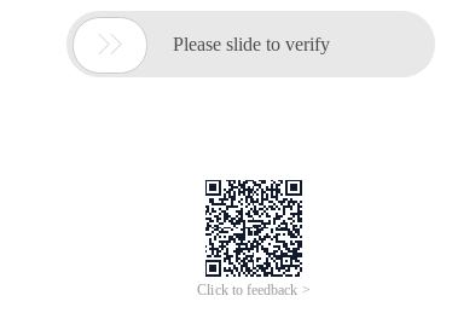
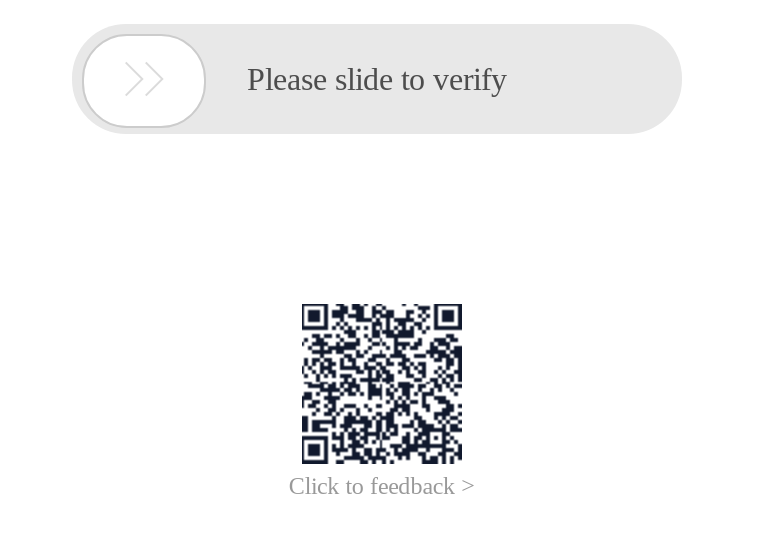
- [image]
+ [image]
